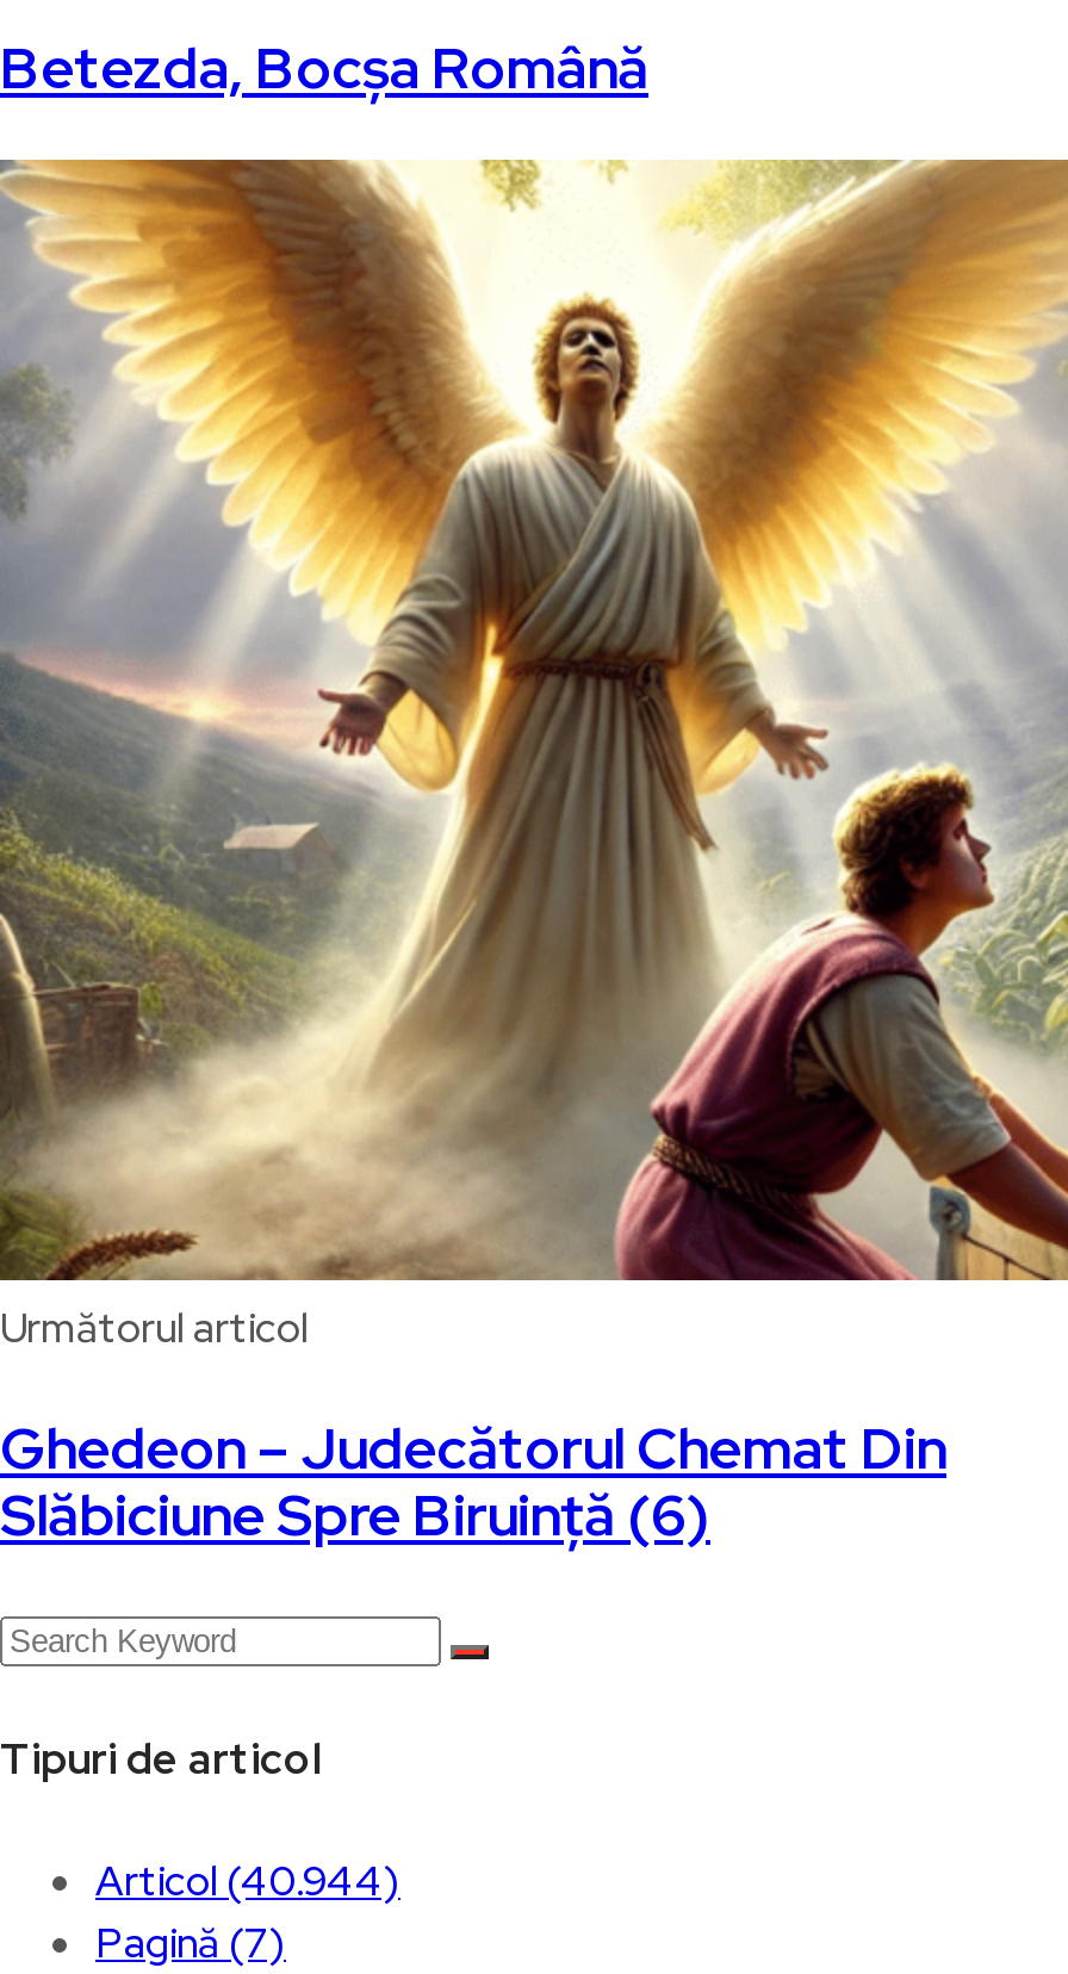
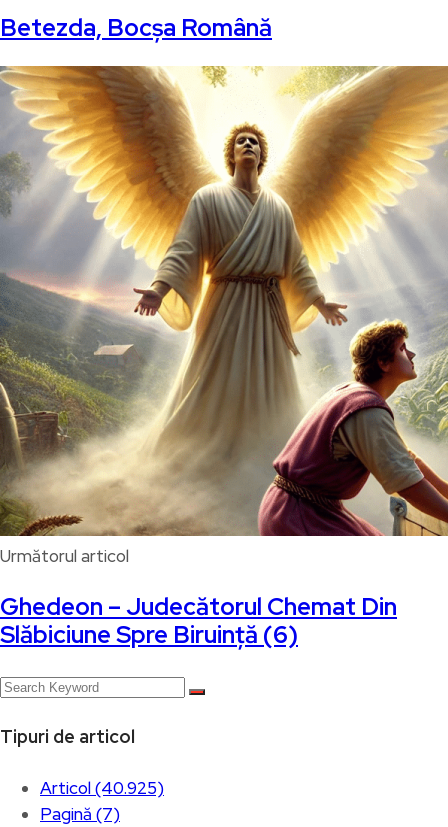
- Articol (40.944)
+ Articol (40.925)
